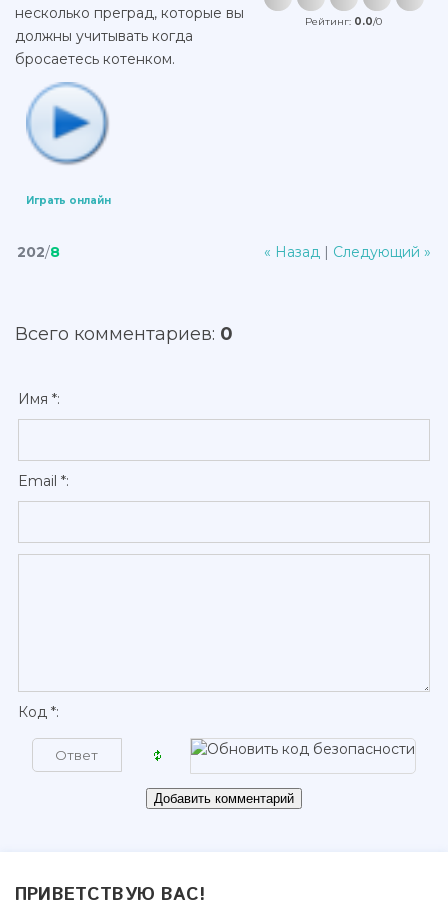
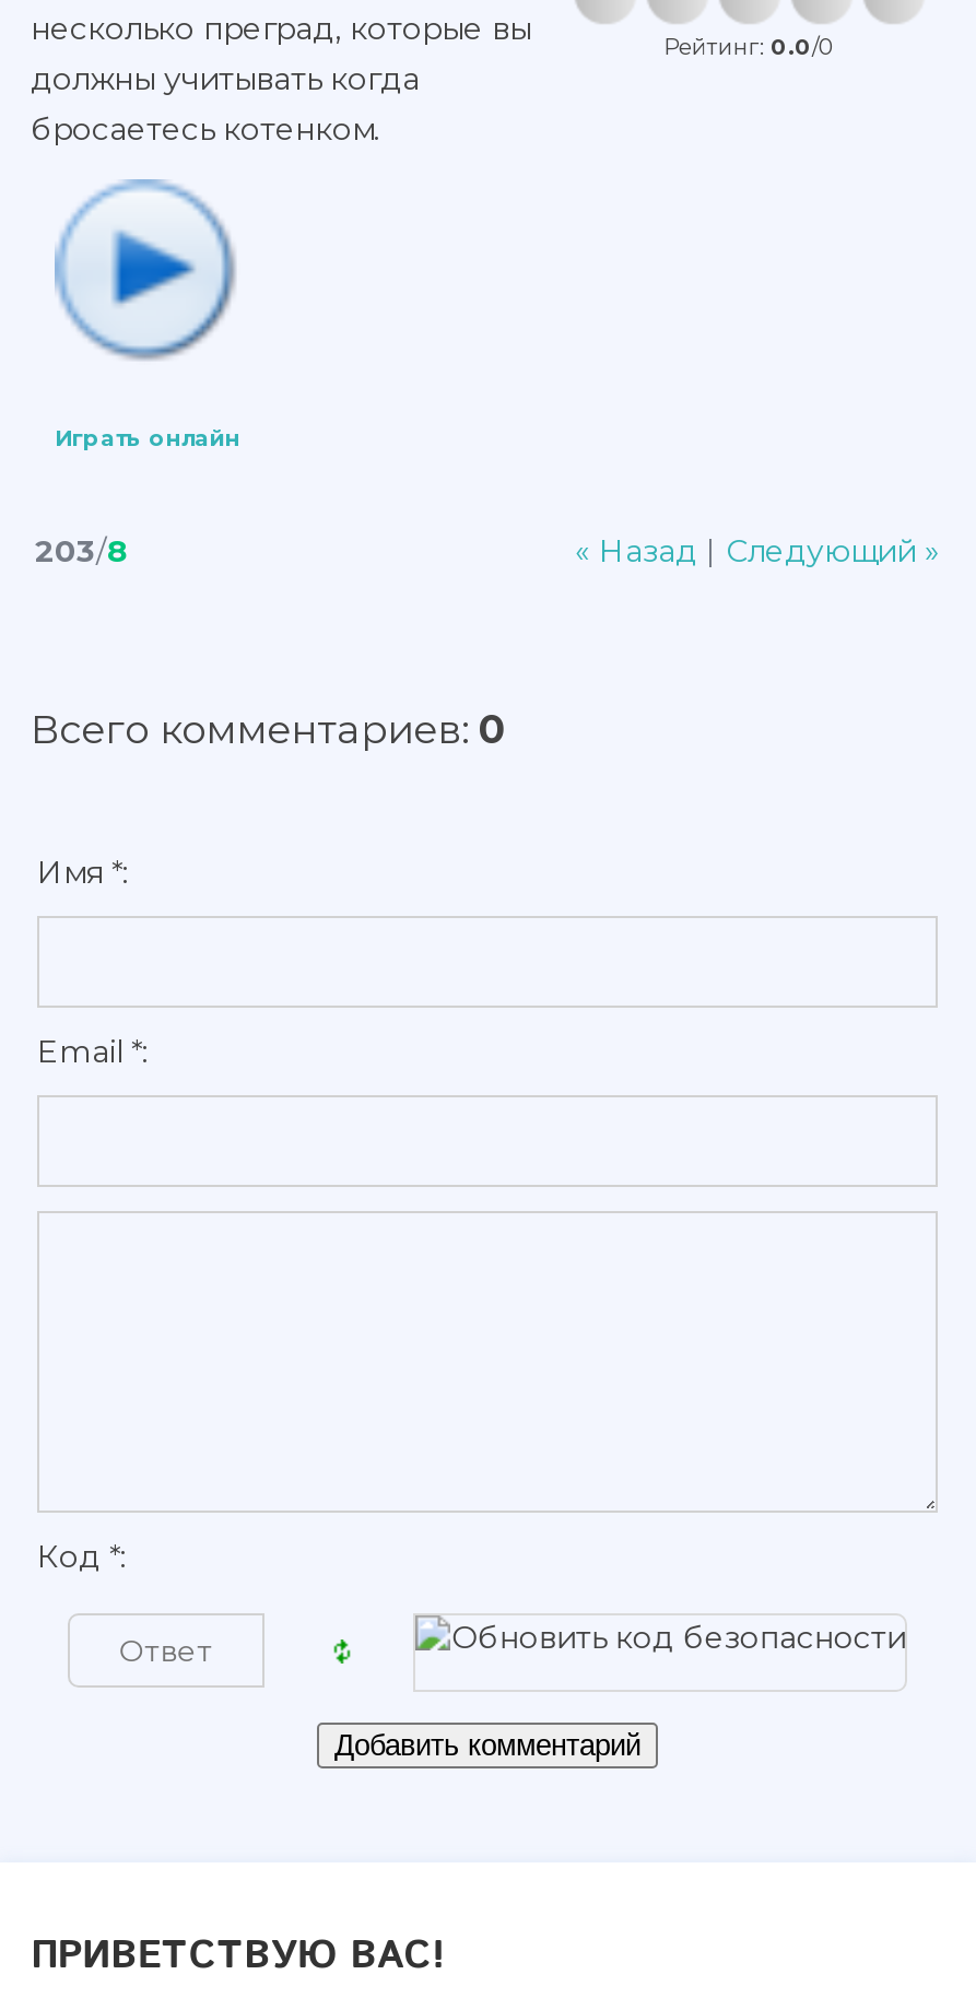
- 202/8
+ 203/8
